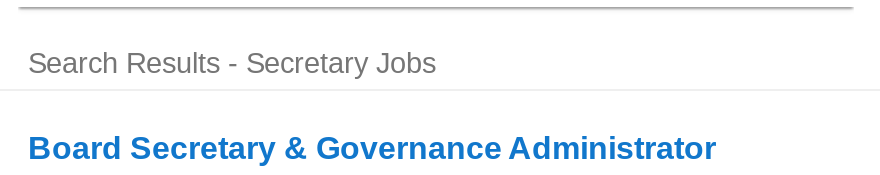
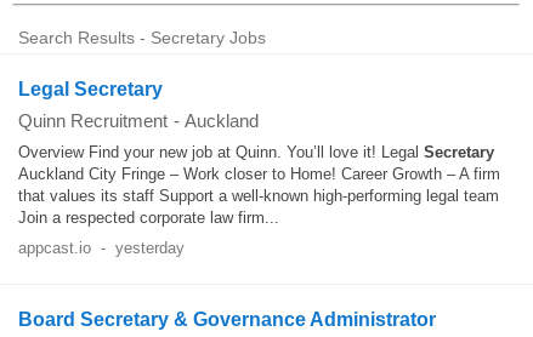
+ Legal Secretary
+ Quinn Recruitment - Auckland
+ Overview Find your new job at Quinn. You’ll love it! Legal Secretary
+ Auckland City Fringe – Work closer to Home! Career Growth – A firm
+ that values its staff Support a well-known high-performing legal team
+ Join a respected corporate law firm...
+ appcast.io - yesterday
